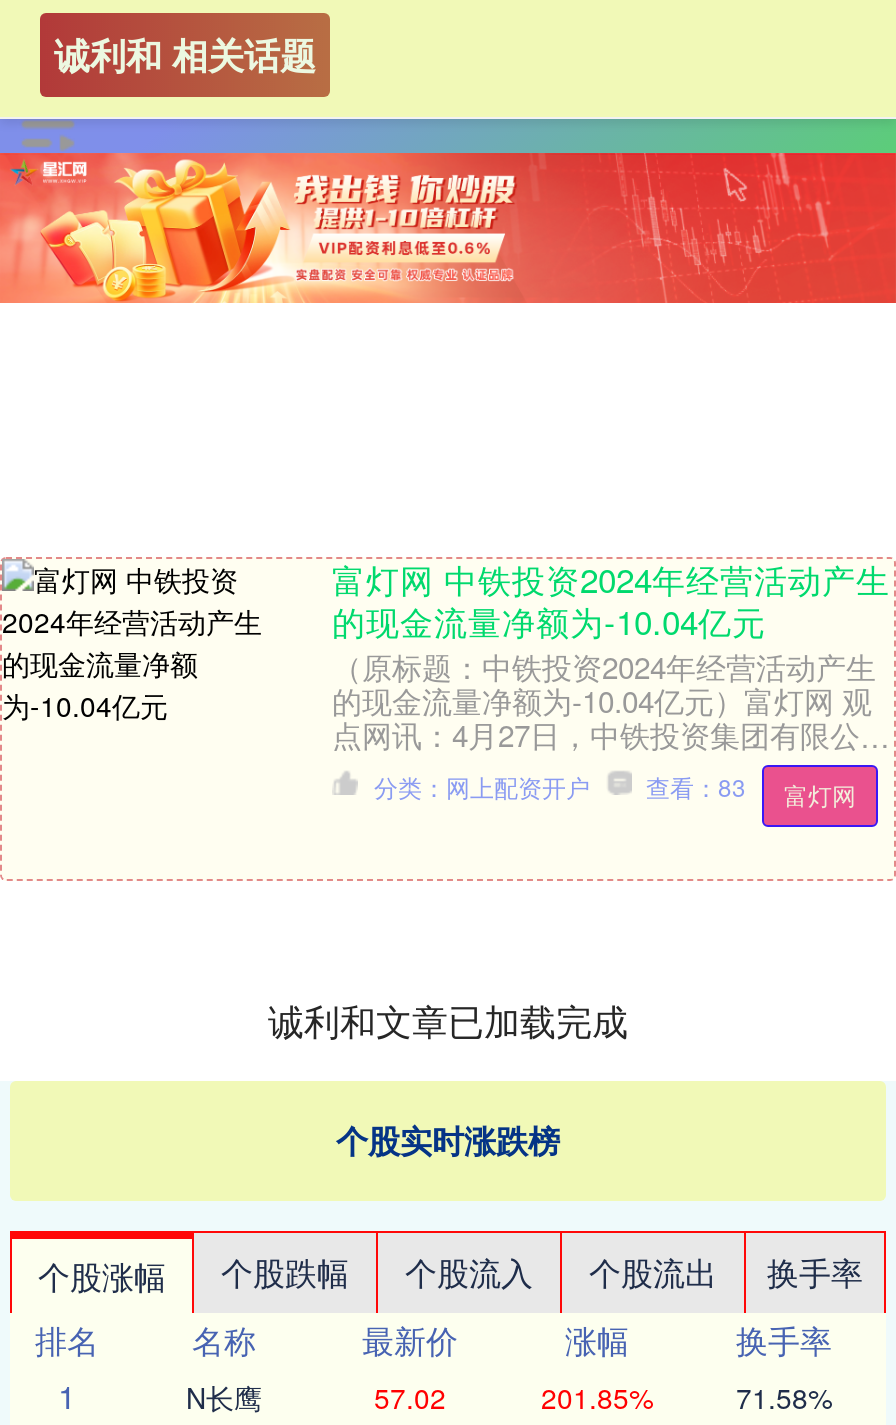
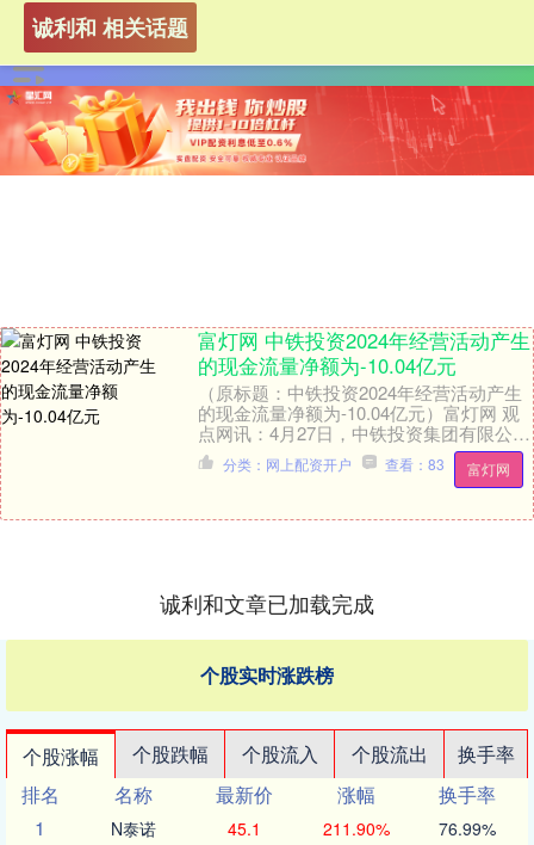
- N长鹰
+ N泰诺

- 57.02
+ 45.1

- 201.85%
+ 211.90%

- 71.58%
+ 76.99%
